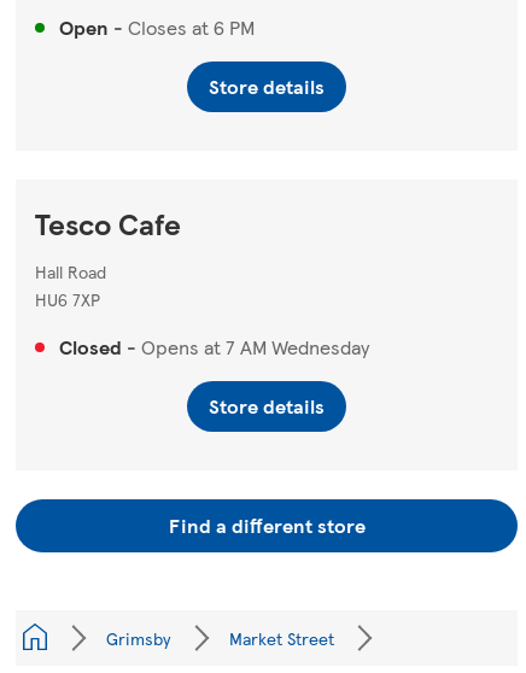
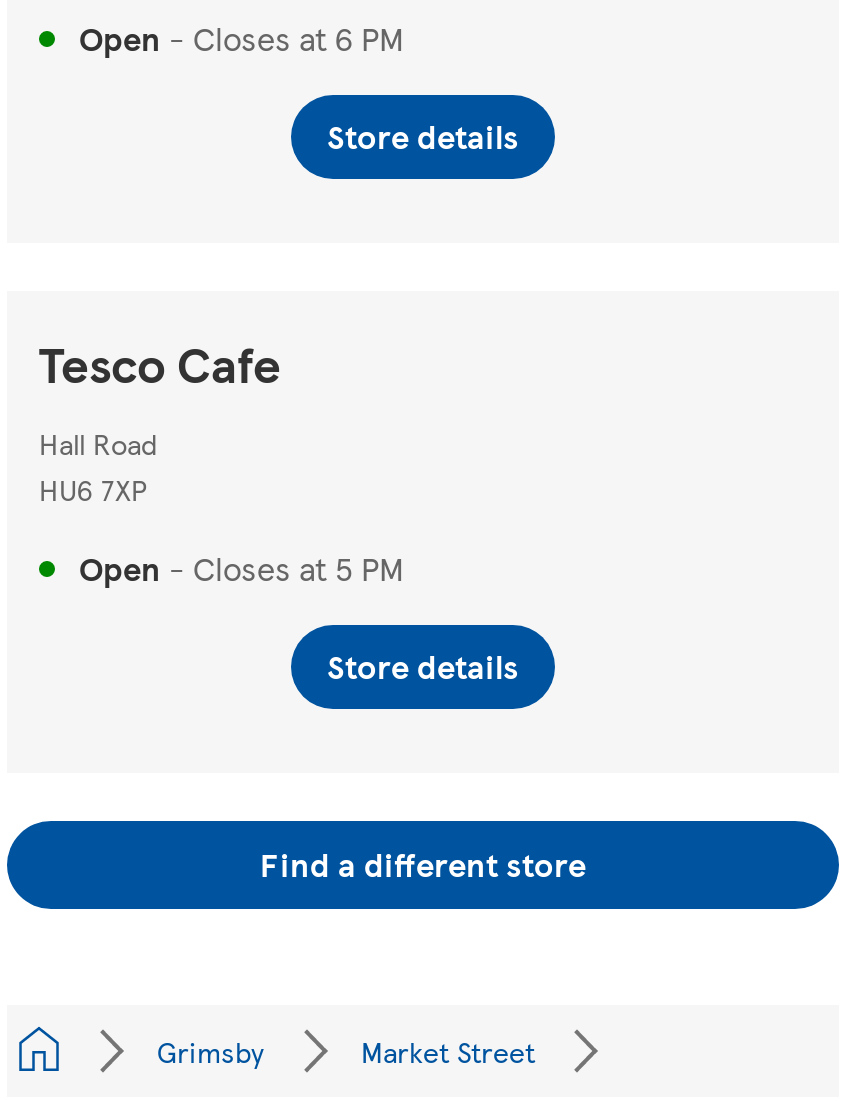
- Closed - Opens at 7 AM Wednesday
+ Open - Closes at 5 PM
